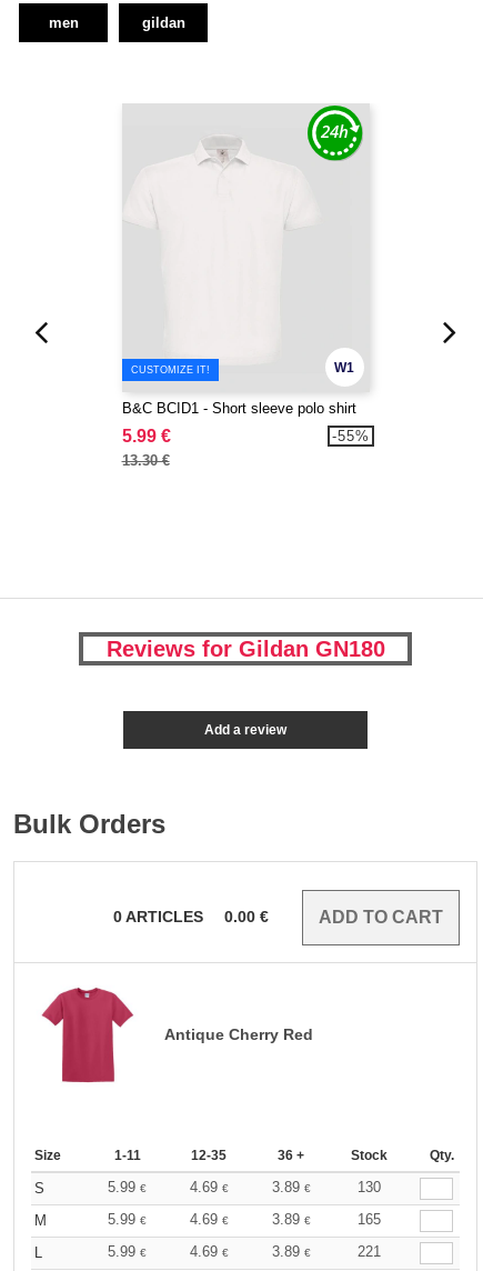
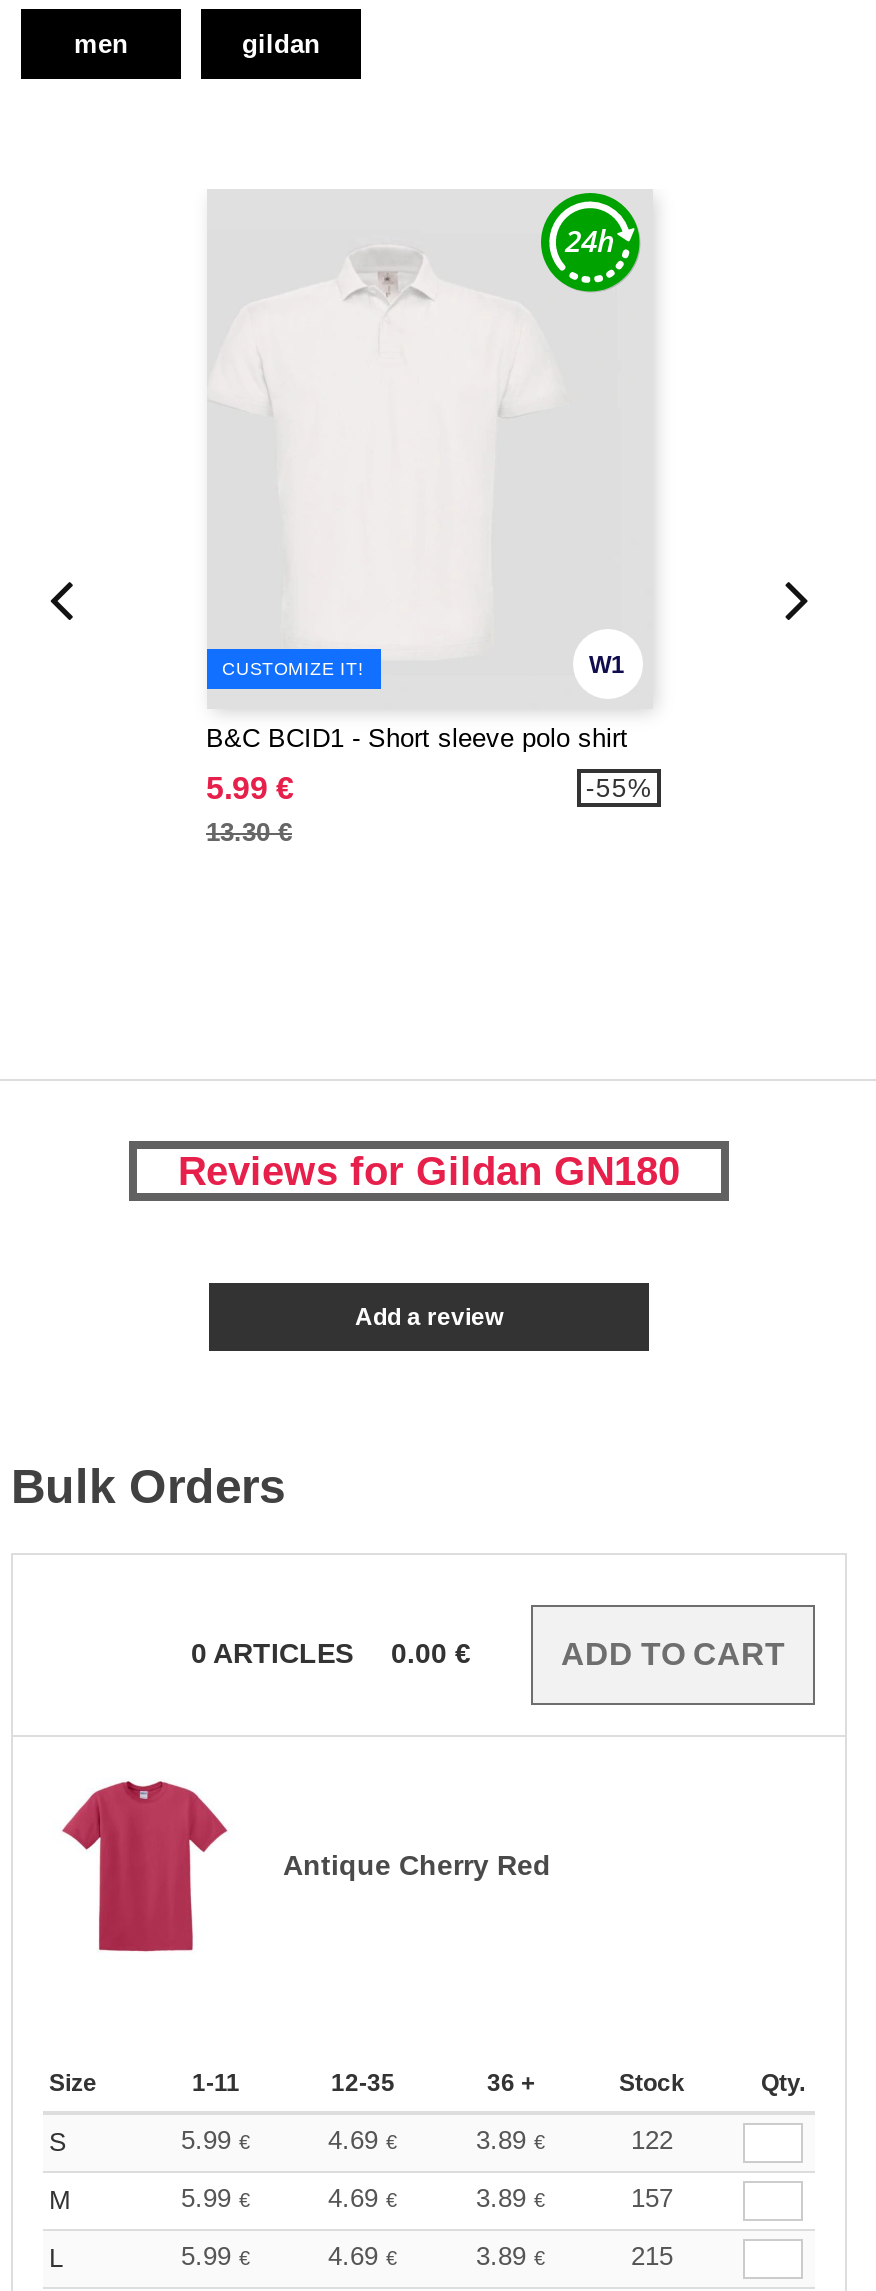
- 130
+ 122

- 165
+ 157

- 221
+ 215
